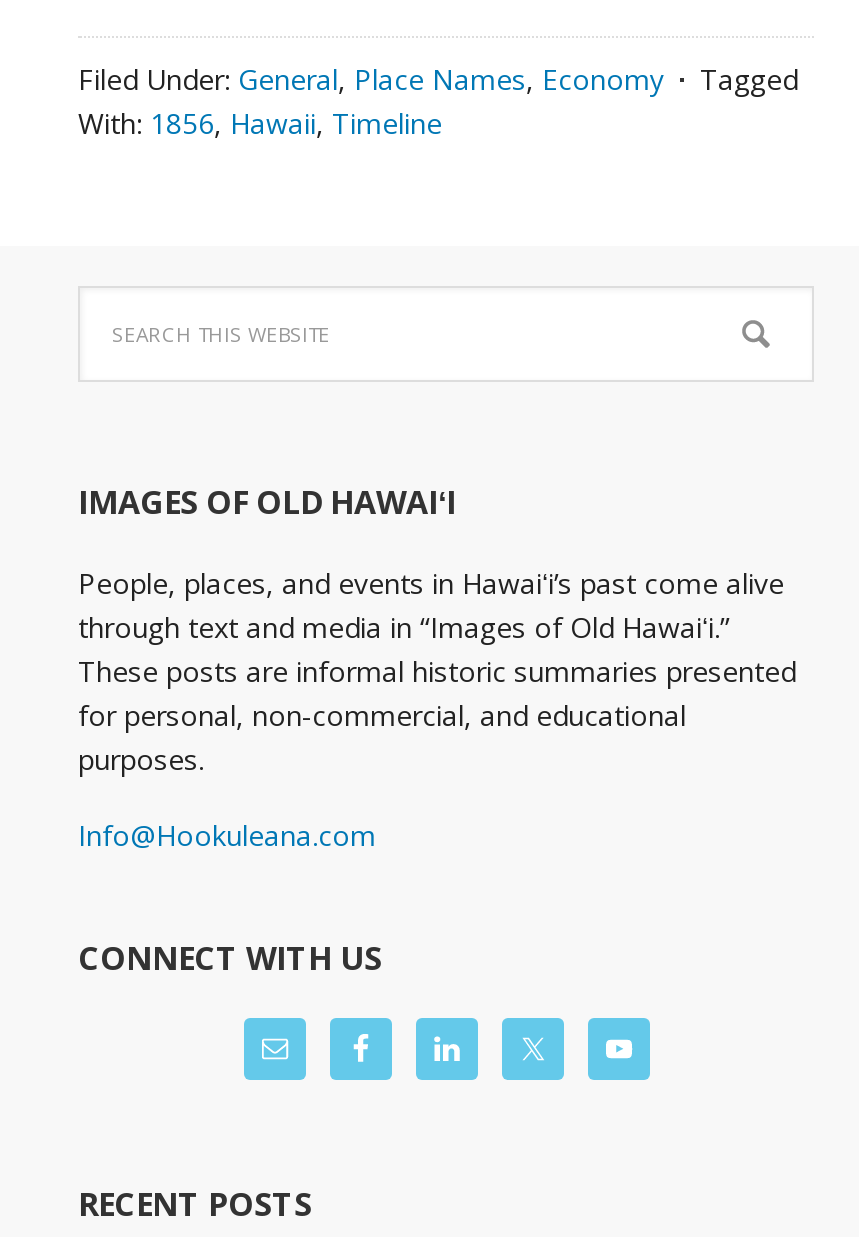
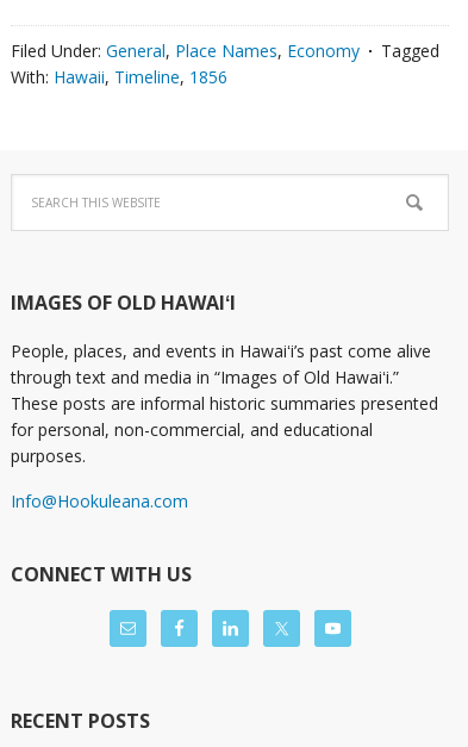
- With: 1856, Hawaii, Timeline
+ With: Hawaii, Timeline, 1856
